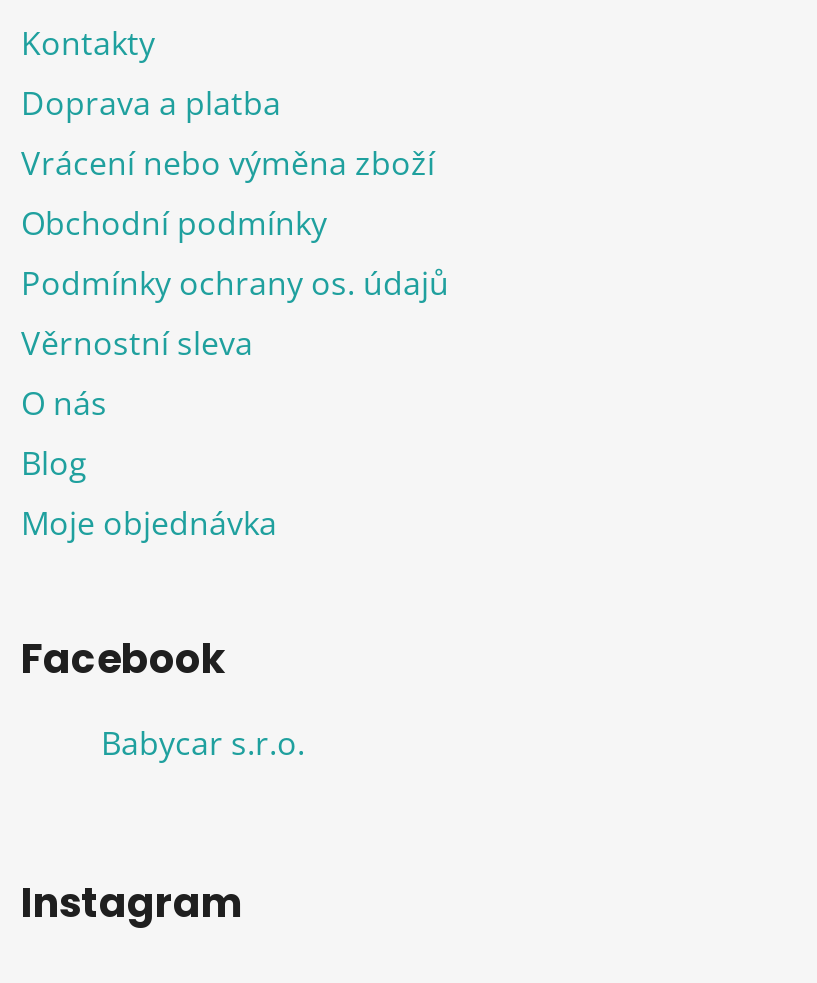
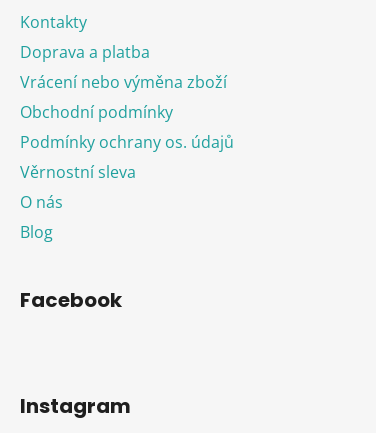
- Moje objednávka

- Babycar s.r.o.
